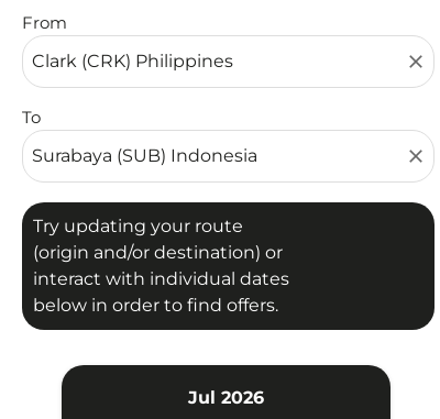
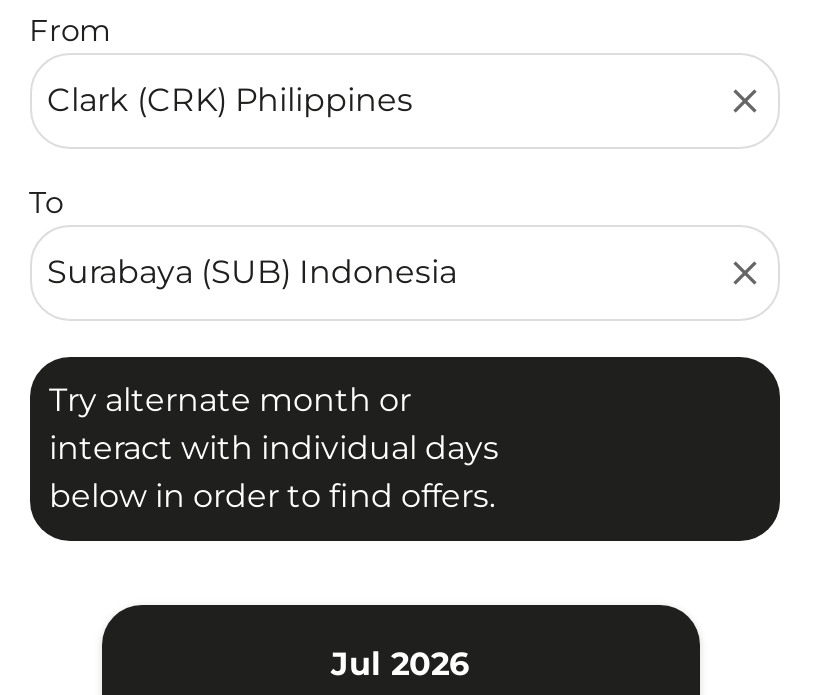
- Try updating your route
- (origin and/or destination) or
- interact with individual dates
+ Try alternate month or
+ interact with individual days
